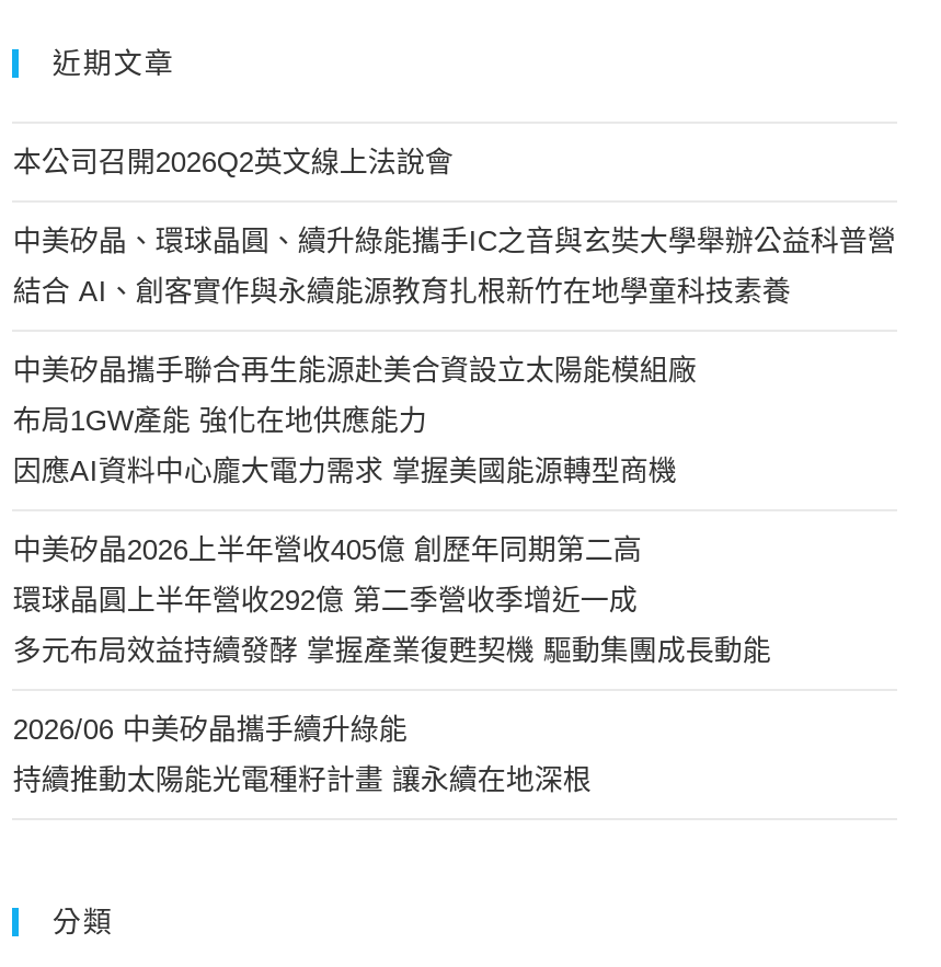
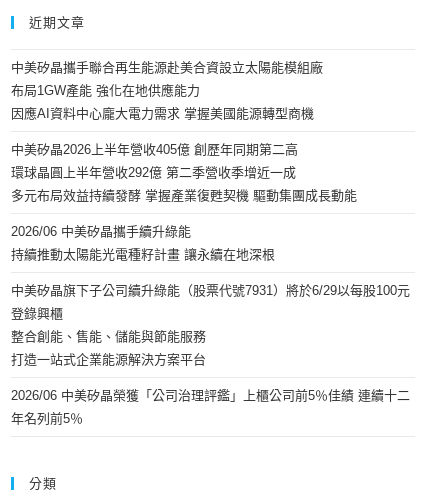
- 本公司召開2026Q2英文線上法說會
- 中美矽晶、環球晶圓、續升綠能攜手IC之音與玄奘大學舉辦公益科普營
- 結合 AI、創客實作與永續能源教育扎根新竹在地學童科技素養

moved up: 中美矽晶攜手聯合再生能源赴美合資設立太陽能模組廠 | 布局1GW產能 強化在地供應能力 | 因應AI資料中心龐大電力需求 掌握美國能源轉型商機 | 中美矽晶2026上半年營收405億 創歷年同期第二高 | 環球晶圓上半年營收292億 第二季營收季增近一成 | 多元布局效益持續發酵 掌握產業復甦契機 驅動集團成長動能 | 2026/06 中美矽晶攜手續升綠能 | 持續推動太陽能光電種籽計畫 讓永續在地深根

+ 中美矽晶旗下子公司續升綠能（股票代號7931）將於6/29以每股100元
+ 登錄興櫃
+ 整合創能、售能、儲能與節能服務
+ 打造一站式企業能源解決方案平台
+ 2026/06 中美矽晶榮獲「公司治理評鑑」上櫃公司前5％佳績 連續十二
+ 年名列前5％
